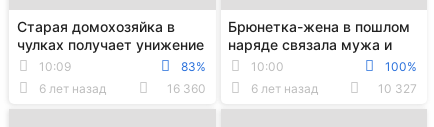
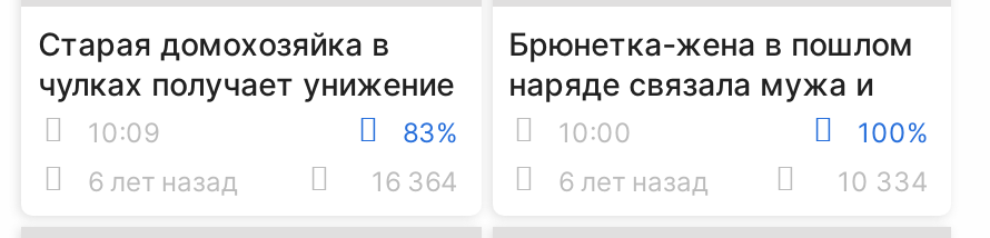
- 16 360
+ 16 364

- 10 327
+ 10 334
